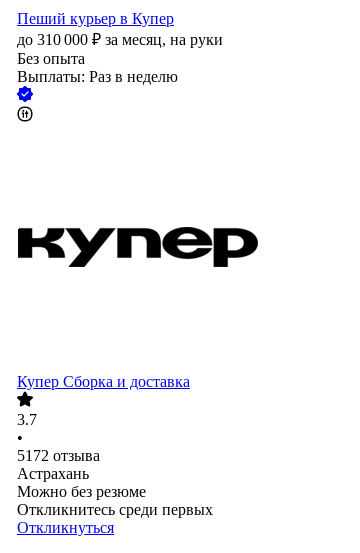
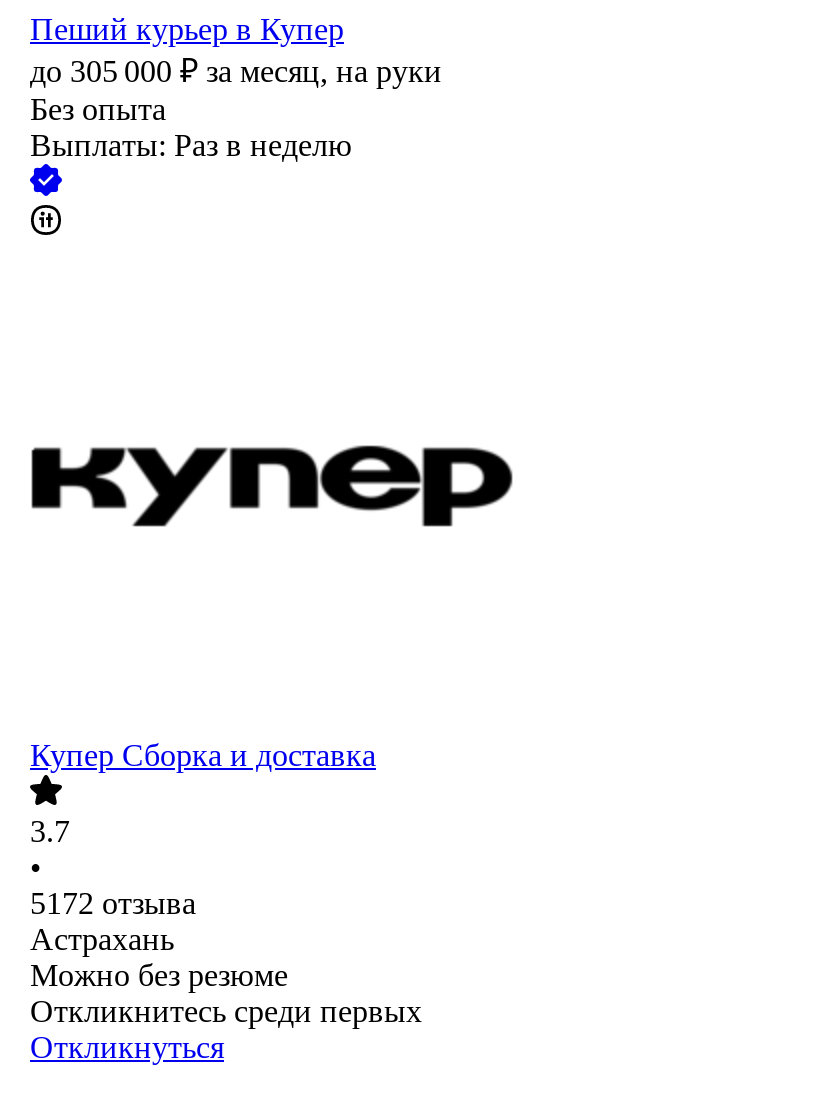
- до 310 000 ₽ за месяц, на руки
+ до 305 000 ₽ за месяц, на руки
